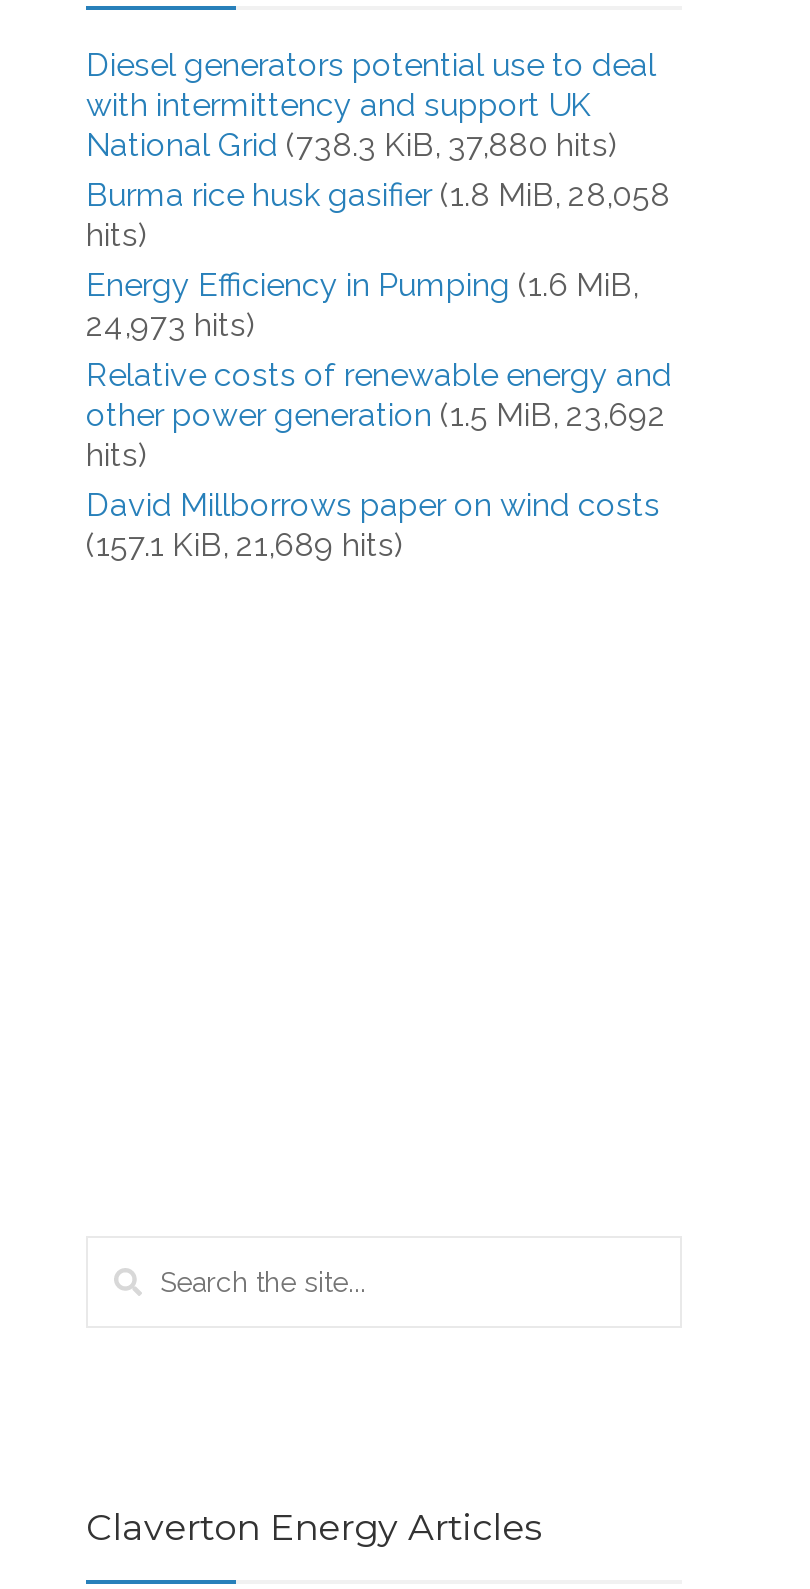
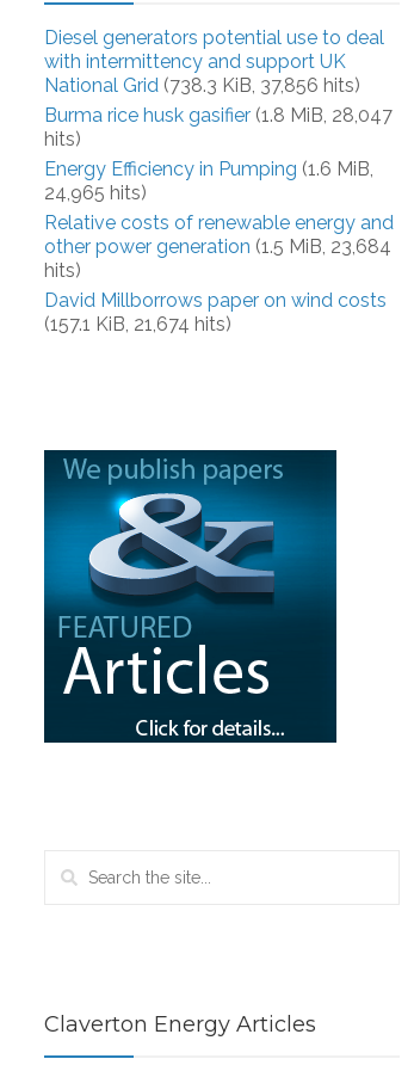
- National Grid (738.3 KiB, 37,880 hits)
+ National Grid (738.3 KiB, 37,856 hits)

- Burma rice husk gasifier (1.8 MiB, 28,058
+ Burma rice husk gasifier (1.8 MiB, 28,047

- 24,973 hits)
+ 24,965 hits)

- other power generation (1.5 MiB, 23,692
+ other power generation (1.5 MiB, 23,684

+ [image]

- (157.1 KiB, 21,689 hits)
+ (157.1 KiB, 21,674 hits)
